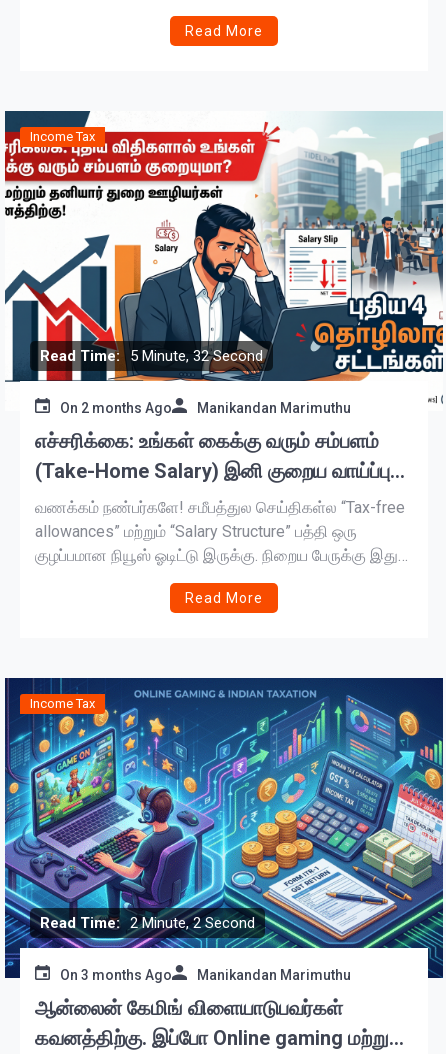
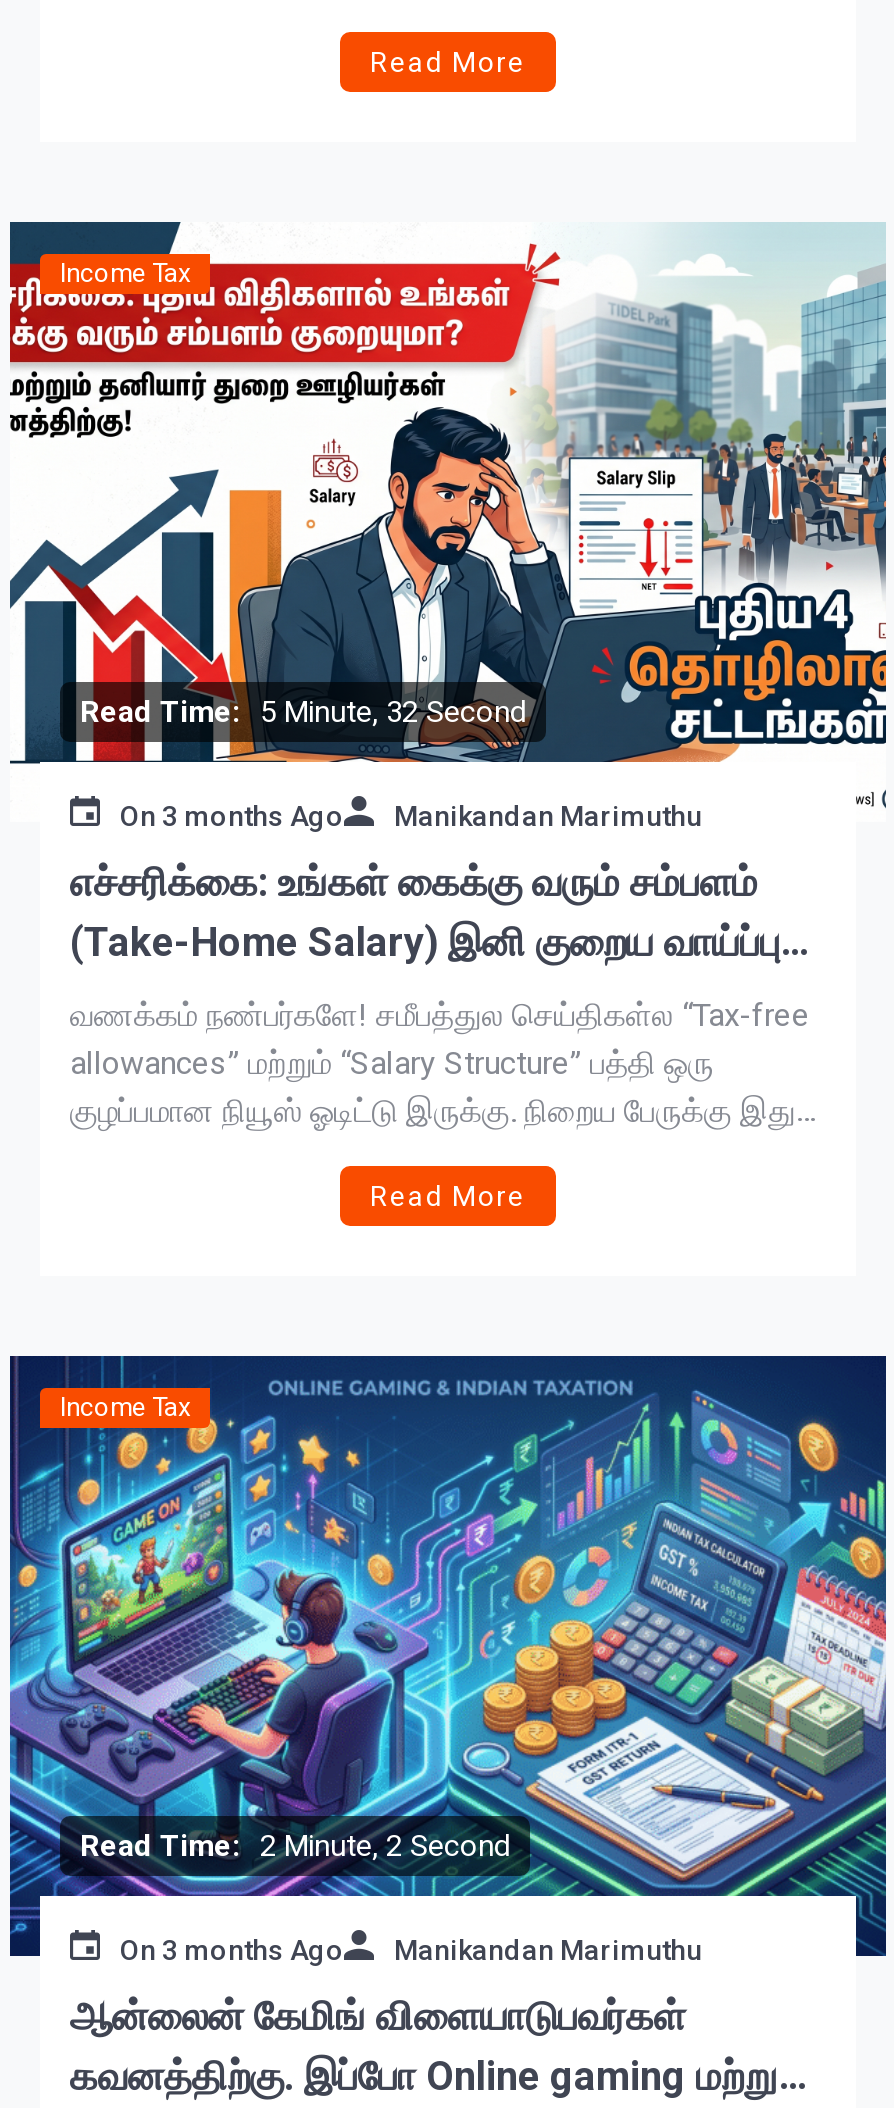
- On 2 months Ago Manikandan Marimuthu
+ On 3 months Ago Manikandan Marimuthu
